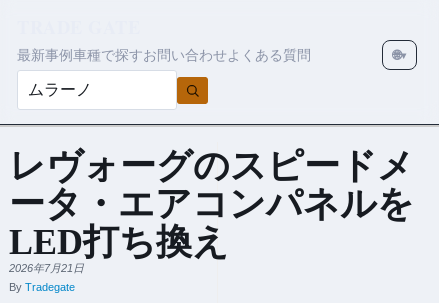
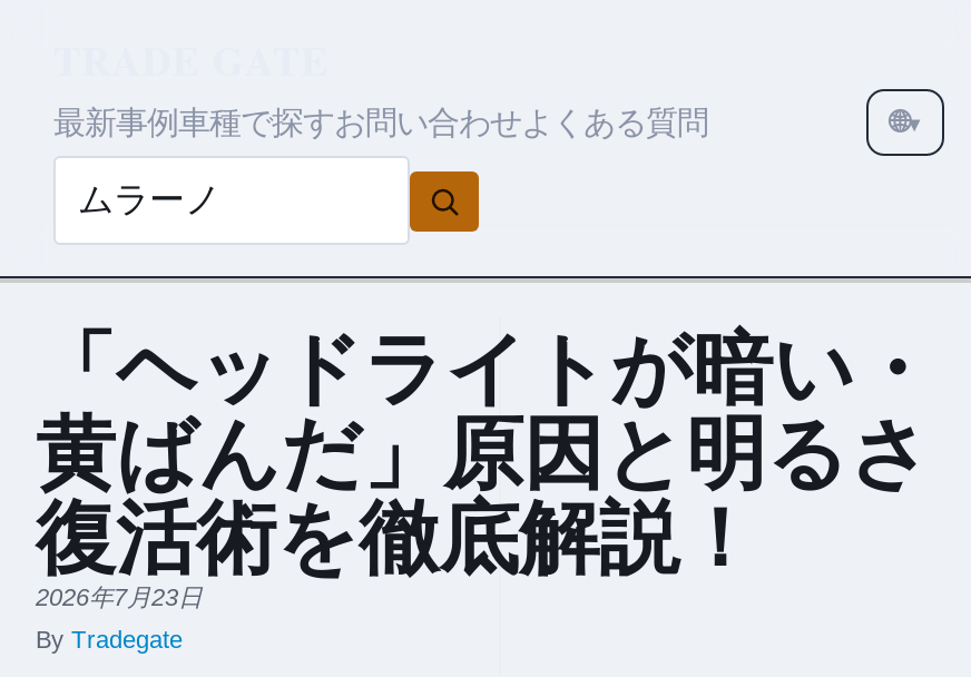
- レヴォーグのスピードメ
- ータ・エアコンパネルを
- LED打ち換え
- 2026年7月21日
+ 「ヘッドライトが暗い・
+ 黄ばんだ」原因と明るさ
+ 復活術を徹底解説！
+ 2026年7月23日
